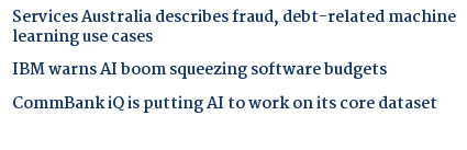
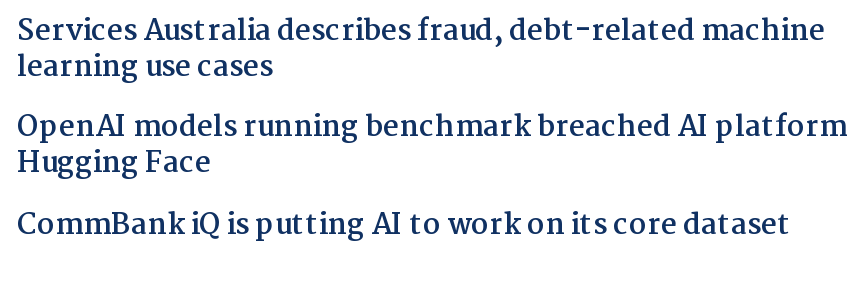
- IBM warns AI boom squeezing software budgets
+ OpenAI models running benchmark breached AI platform
+ Hugging Face
